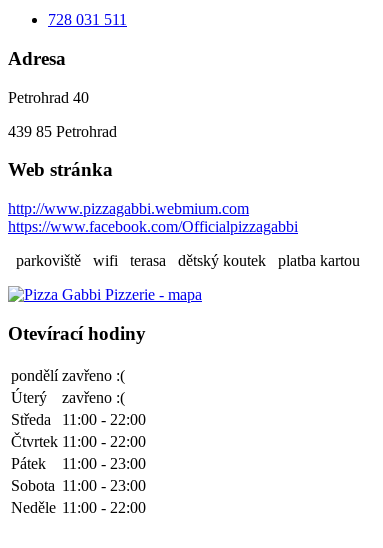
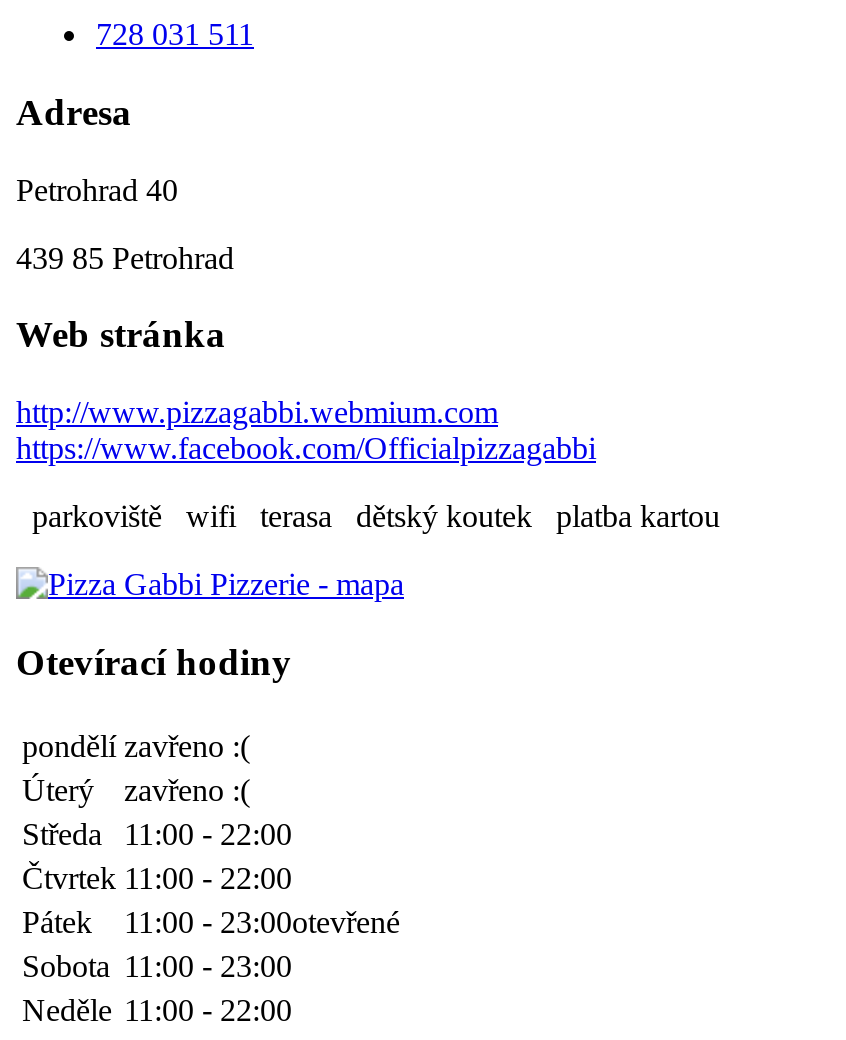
- Pátek 11:00 - 23:00
+ Pátek 11:00 - 23:00otevřené
